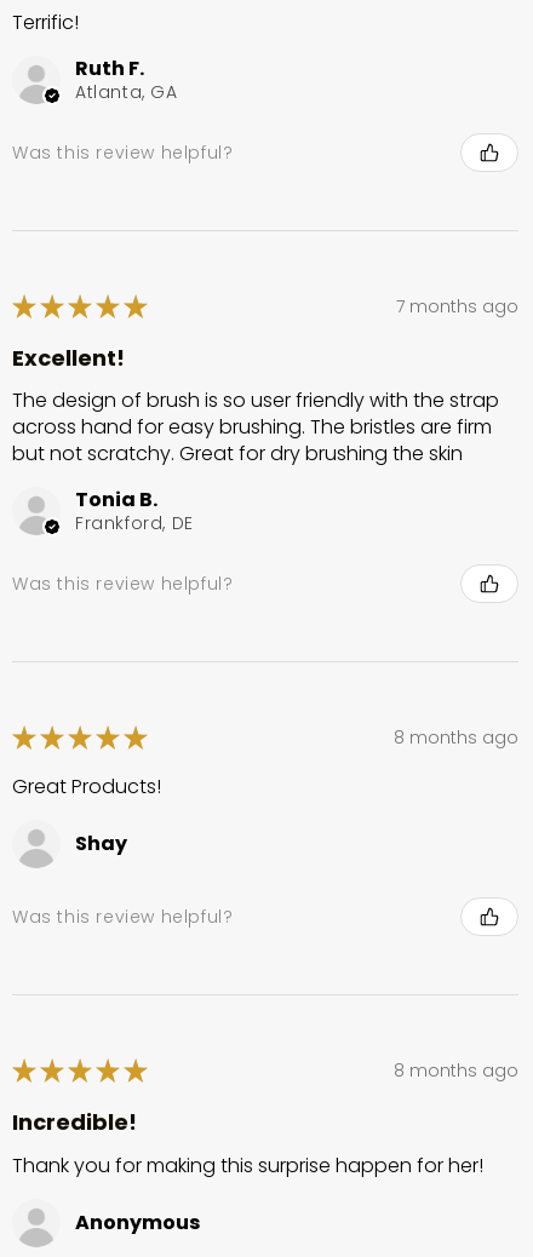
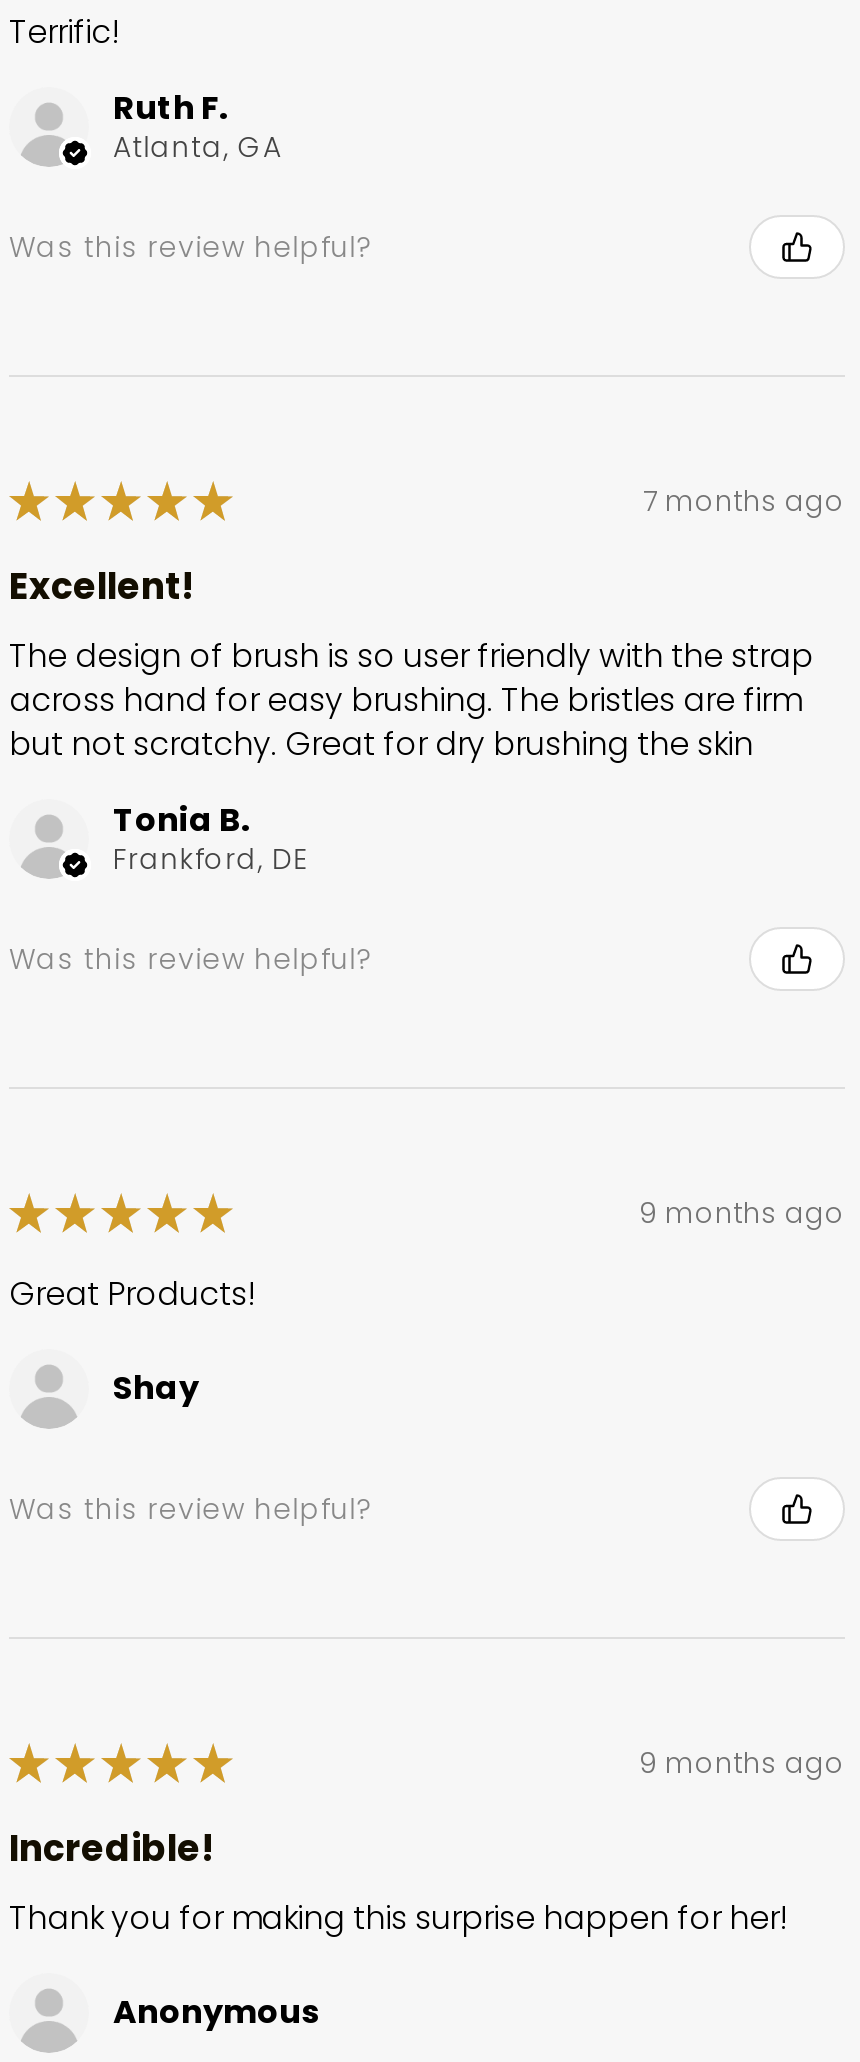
- 8 months ago
+ 9 months ago

- 8 months ago
+ 9 months ago
